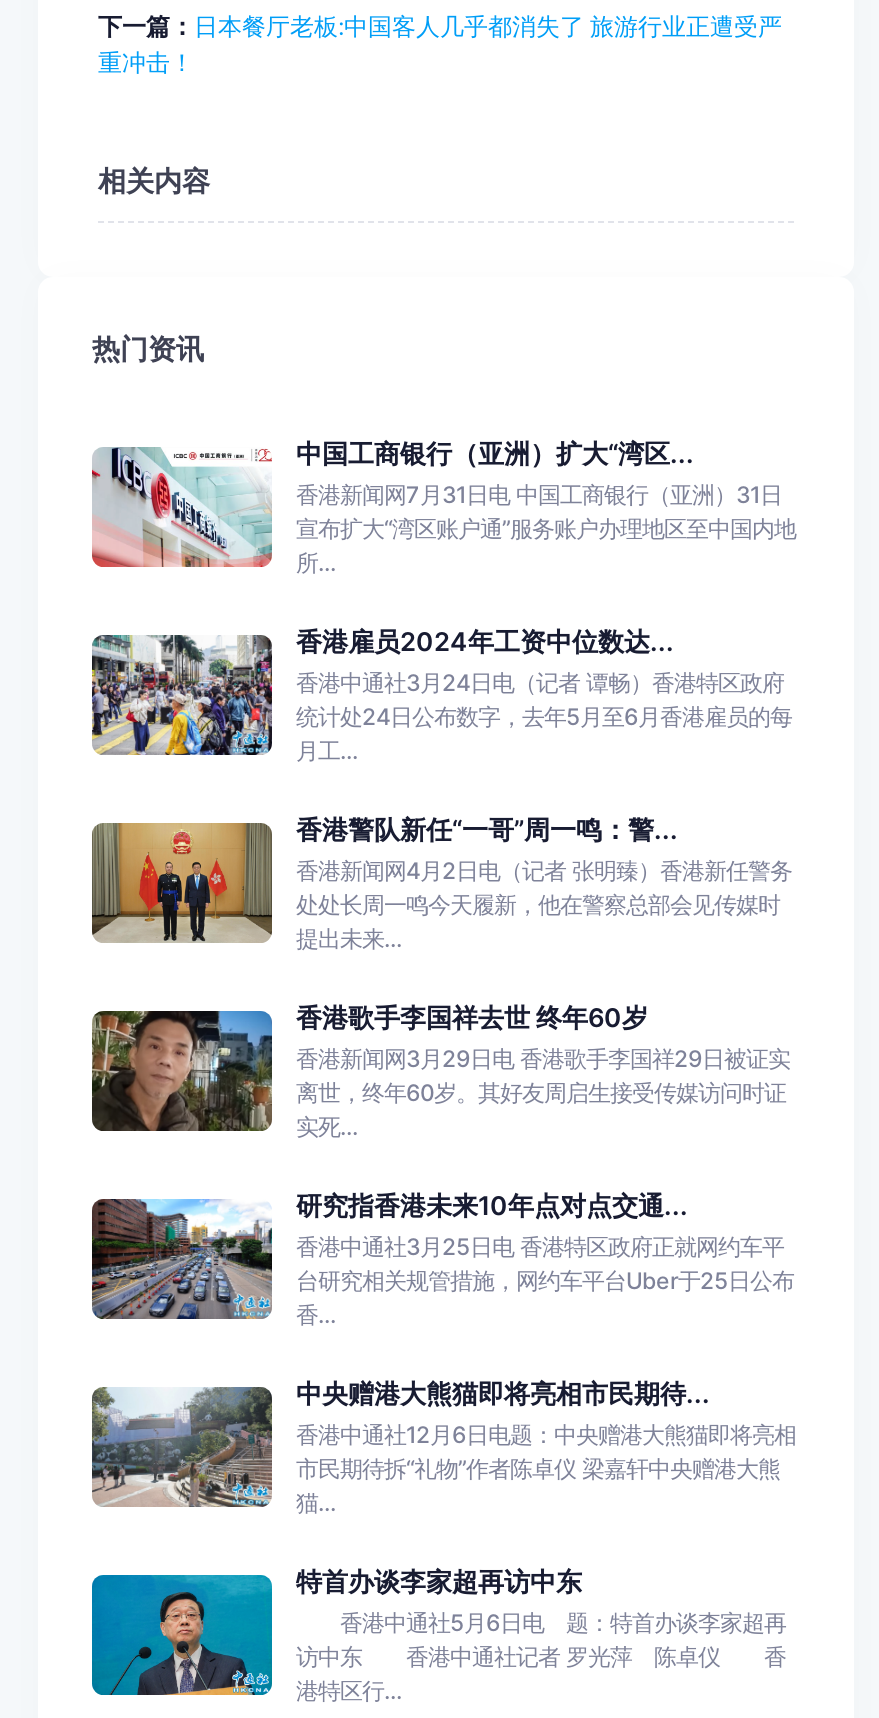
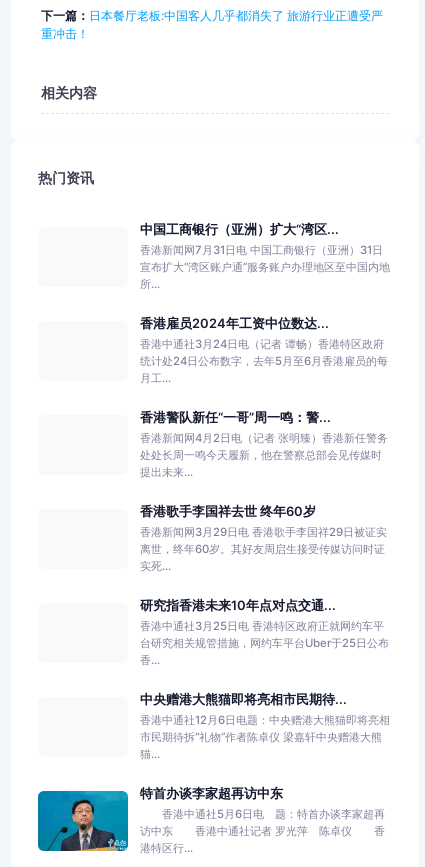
- [image]

- [image]

- [image]

- [image]

- [image]

- [image]
